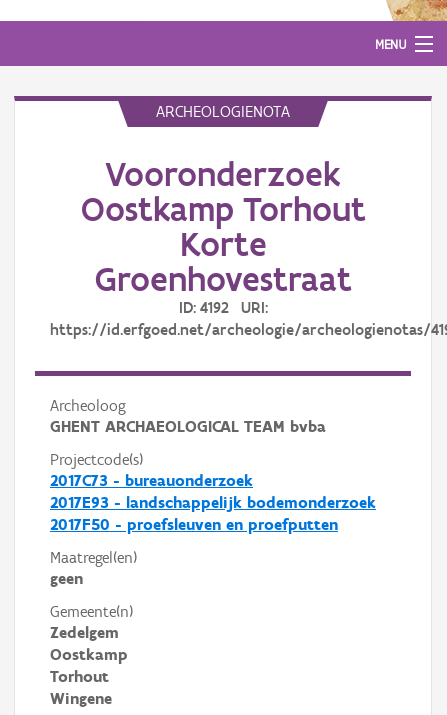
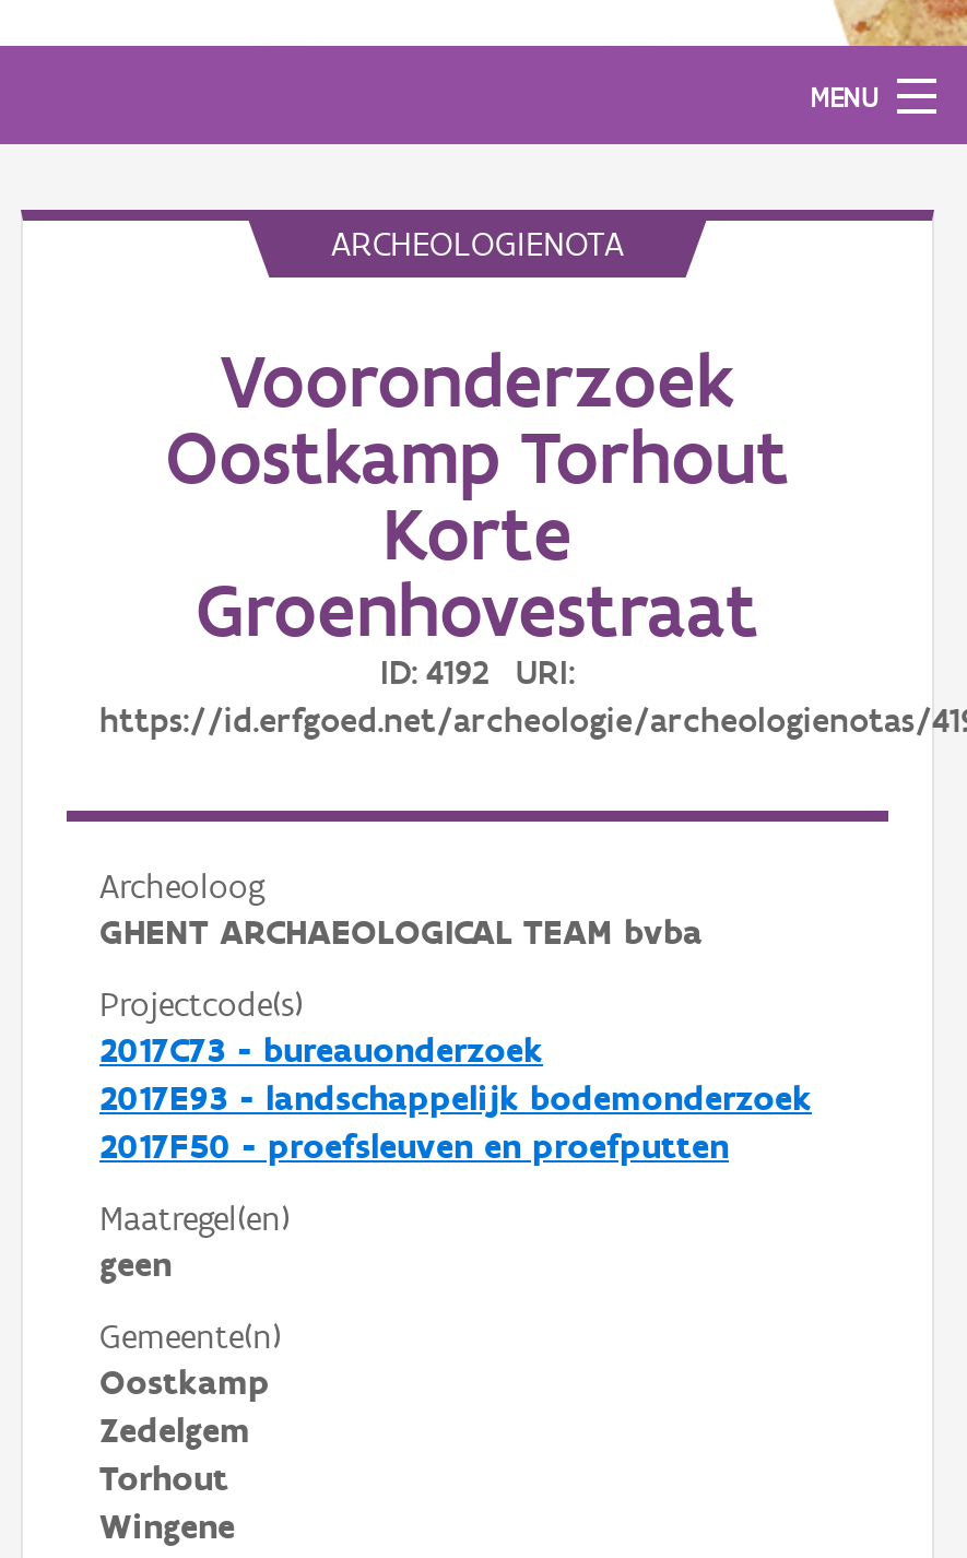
moved down: Zedelgem

moved up: Oostkamp
